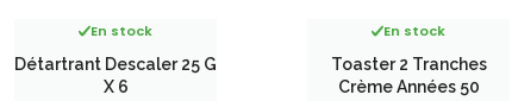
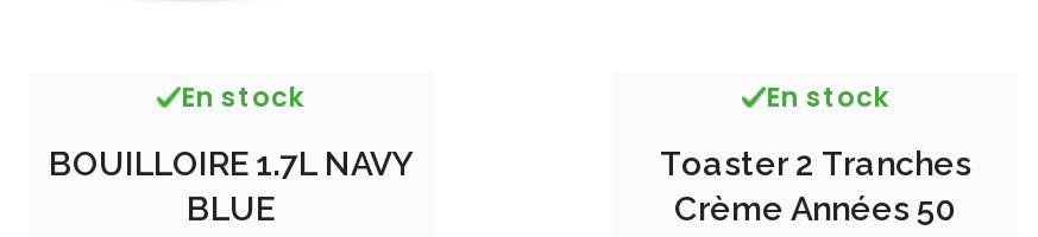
- Détartrant Descaler 25 G
- X 6
+ BOUILLOIRE 1.7L NAVY
+ BLUE
